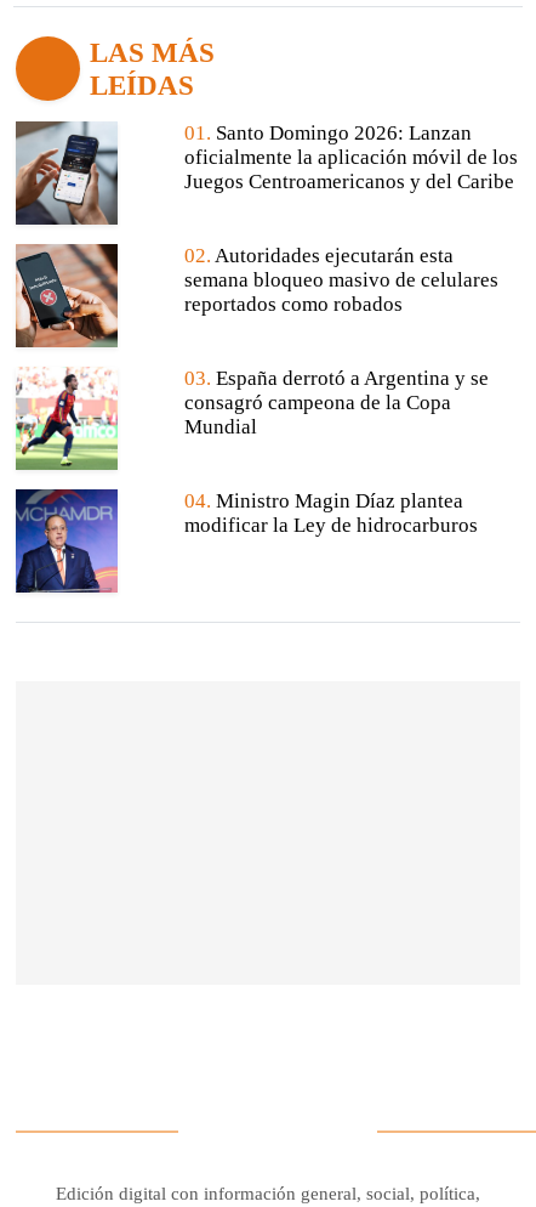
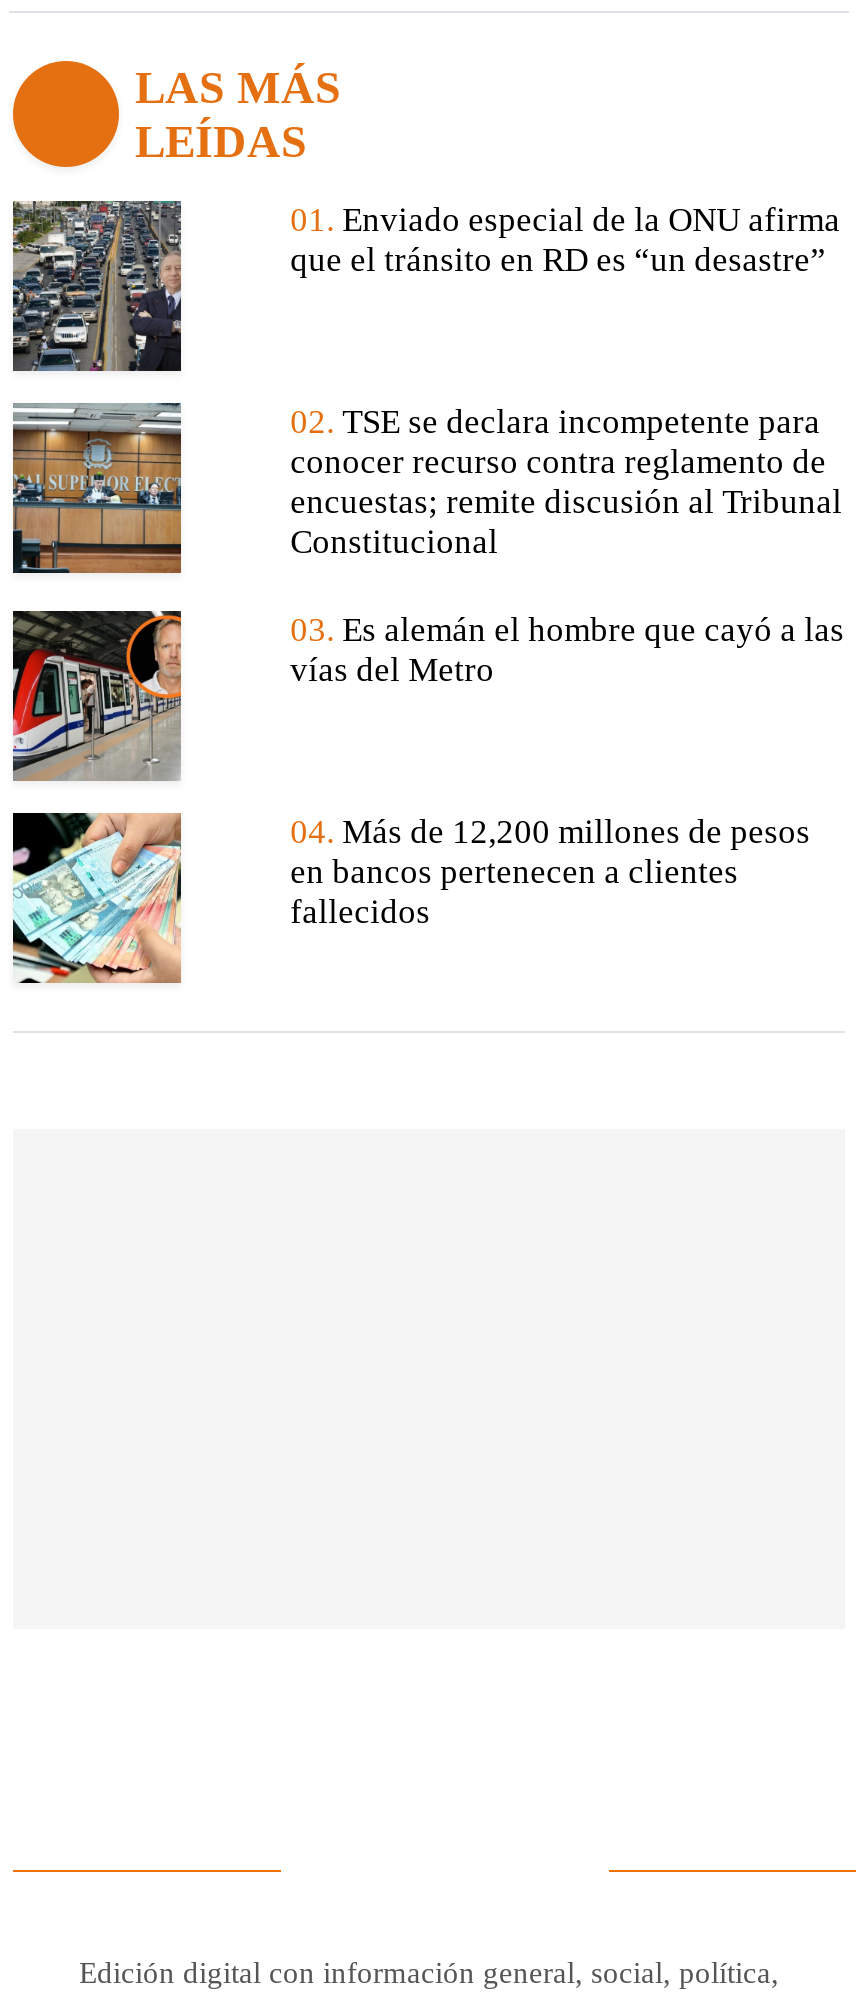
- [image]
+ [image]

- 01. Santo Domingo 2026: Lanzan
- oficialmente la aplicación móvil de los
- Juegos Centroamericanos y del Caribe
+ 01. Enviado especial de la ONU afirma
+ que el tránsito en RD es “un desastre”

- [image]
+ [image]

- 02. Autoridades ejecutarán esta
- semana bloqueo masivo de celulares
- reportados como robados
+ 02. TSE se declara incompetente para
+ conocer recurso contra reglamento de
+ encuestas; remite discusión al Tribunal
+ Constitucional

- [image]
+ [image]

- 03. España derrotó a Argentina y se
- consagró campeona de la Copa
- Mundial
+ 03. Es alemán el hombre que cayó a las
+ vías del Metro

- [image]
+ [image]

- 04. Ministro Magin Díaz plantea
- modificar la Ley de hidrocarburos
+ 04. Más de 12,200 millones de pesos
+ en bancos pertenecen a clientes
+ fallecidos
